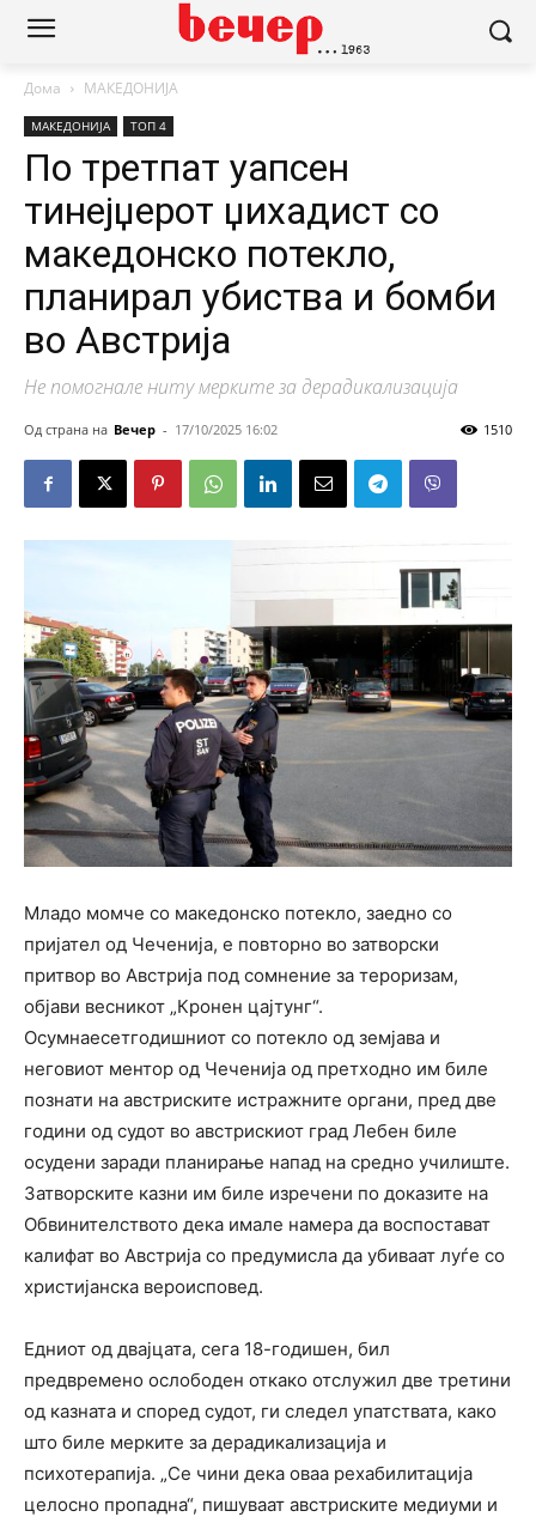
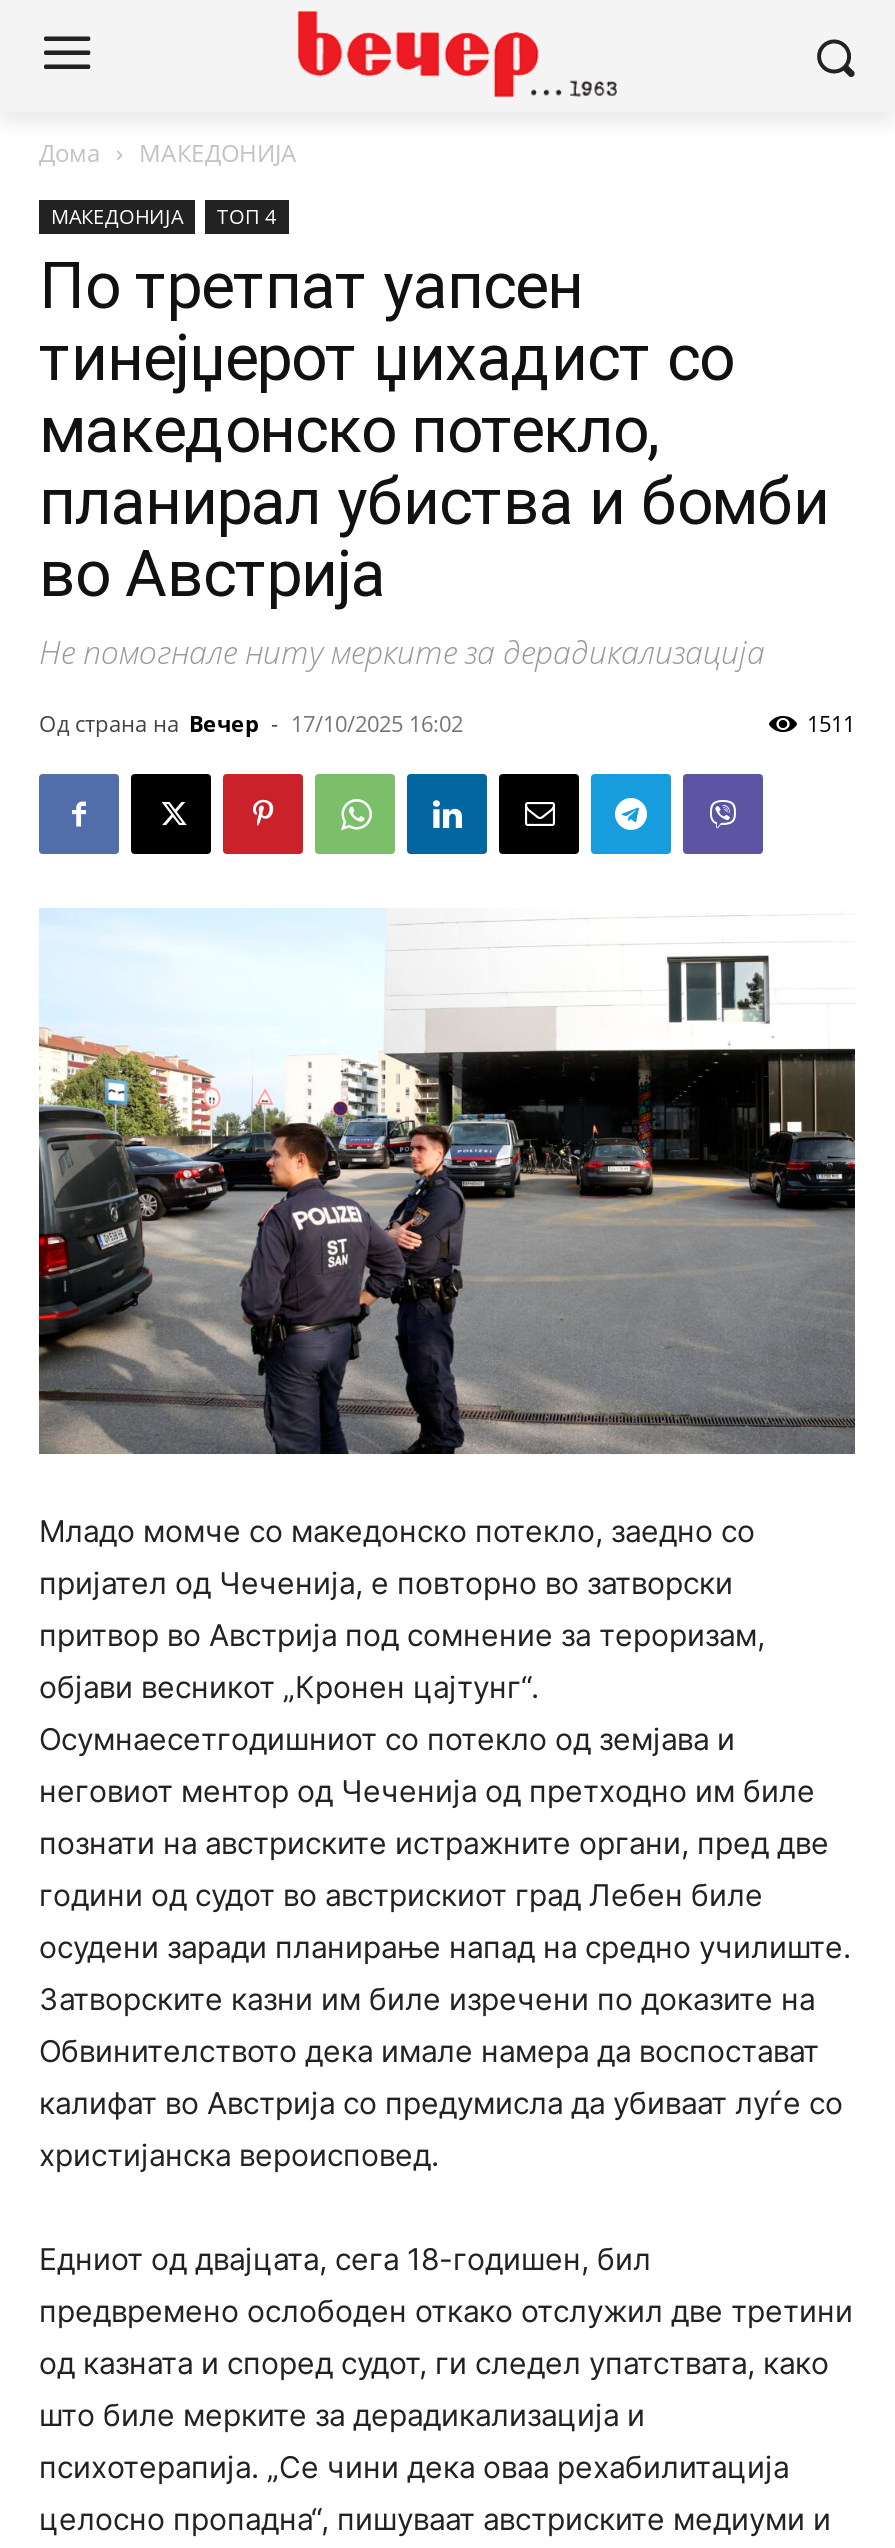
- 1510
+ 1511
